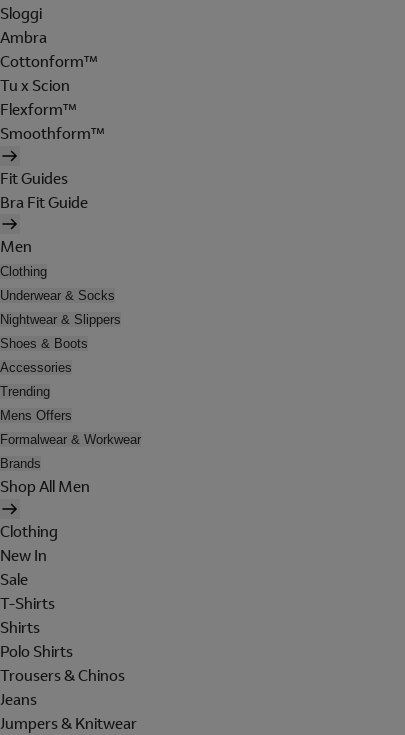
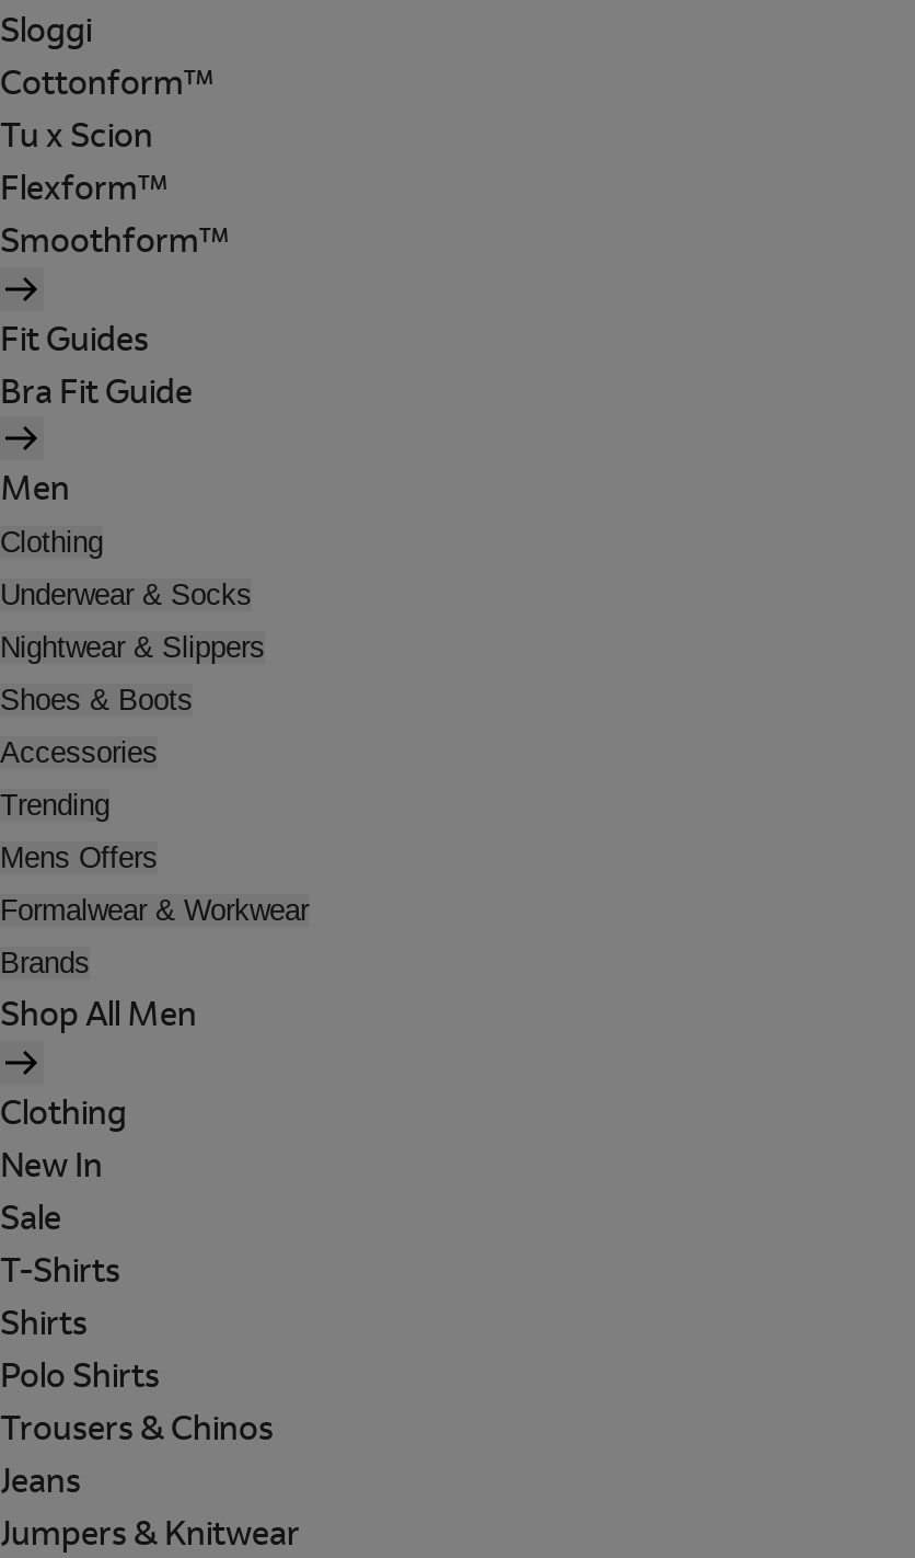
- Ambra
